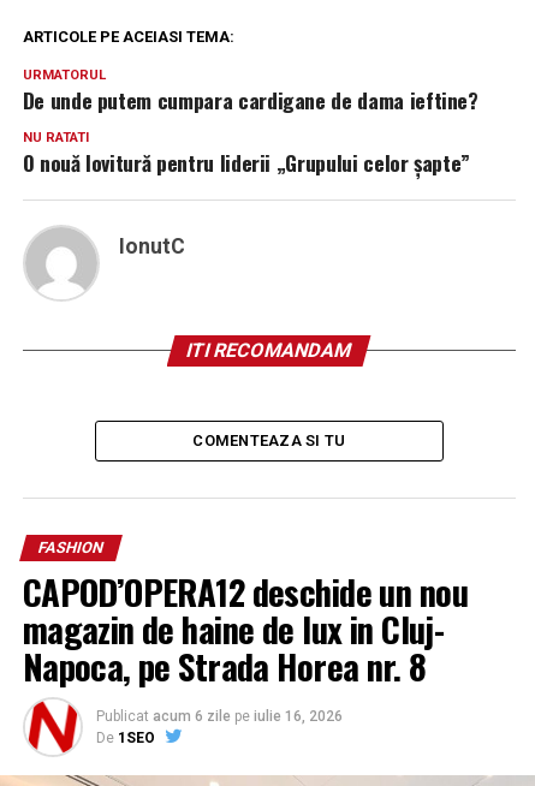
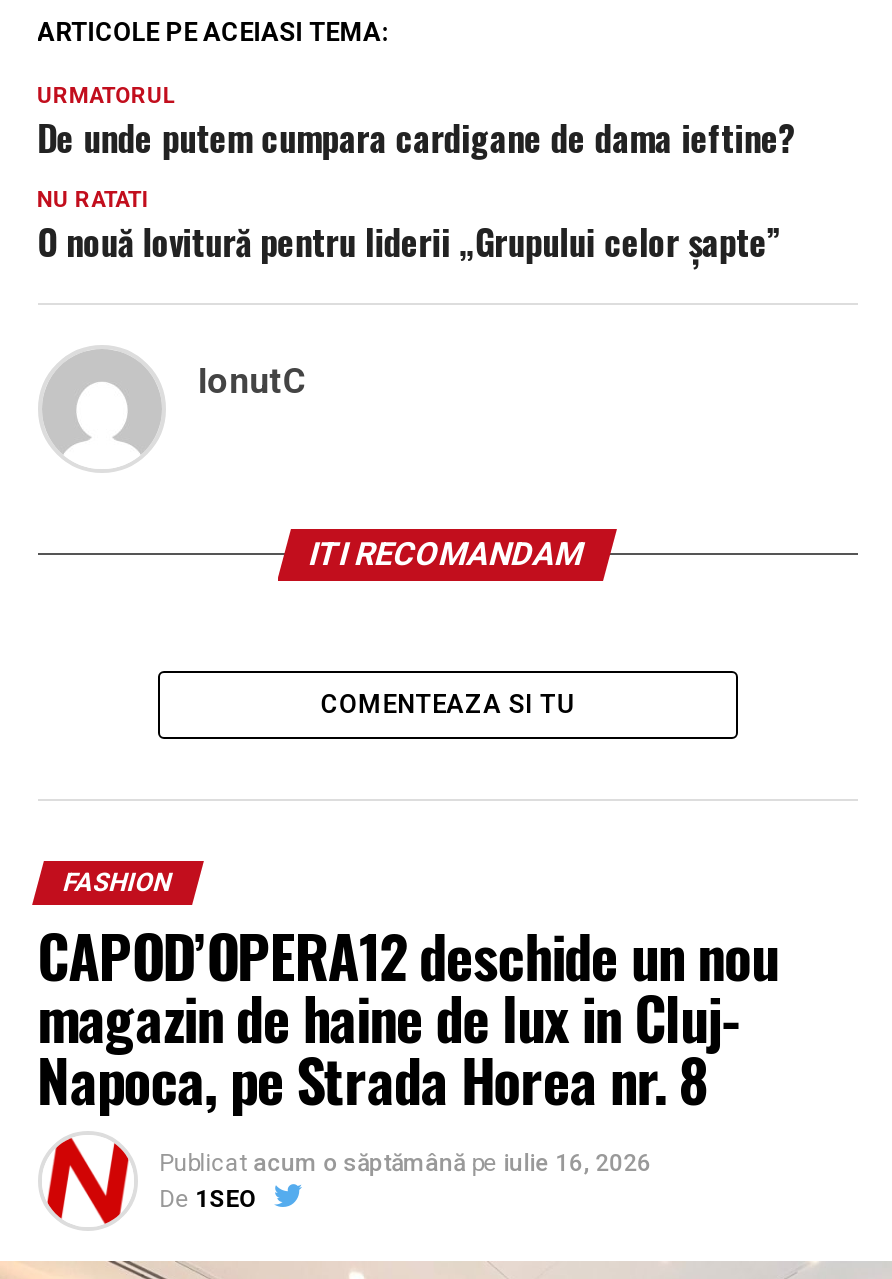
- Publicat acum 6 zile pe iulie 16, 2026
+ Publicat acum o săptămână pe iulie 16, 2026
